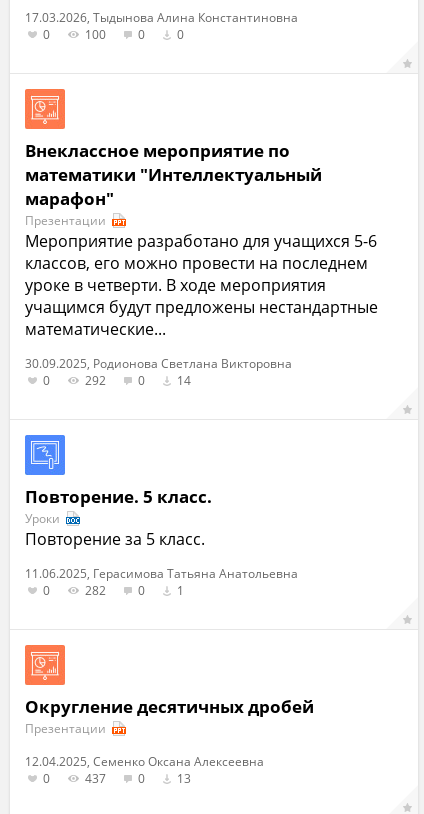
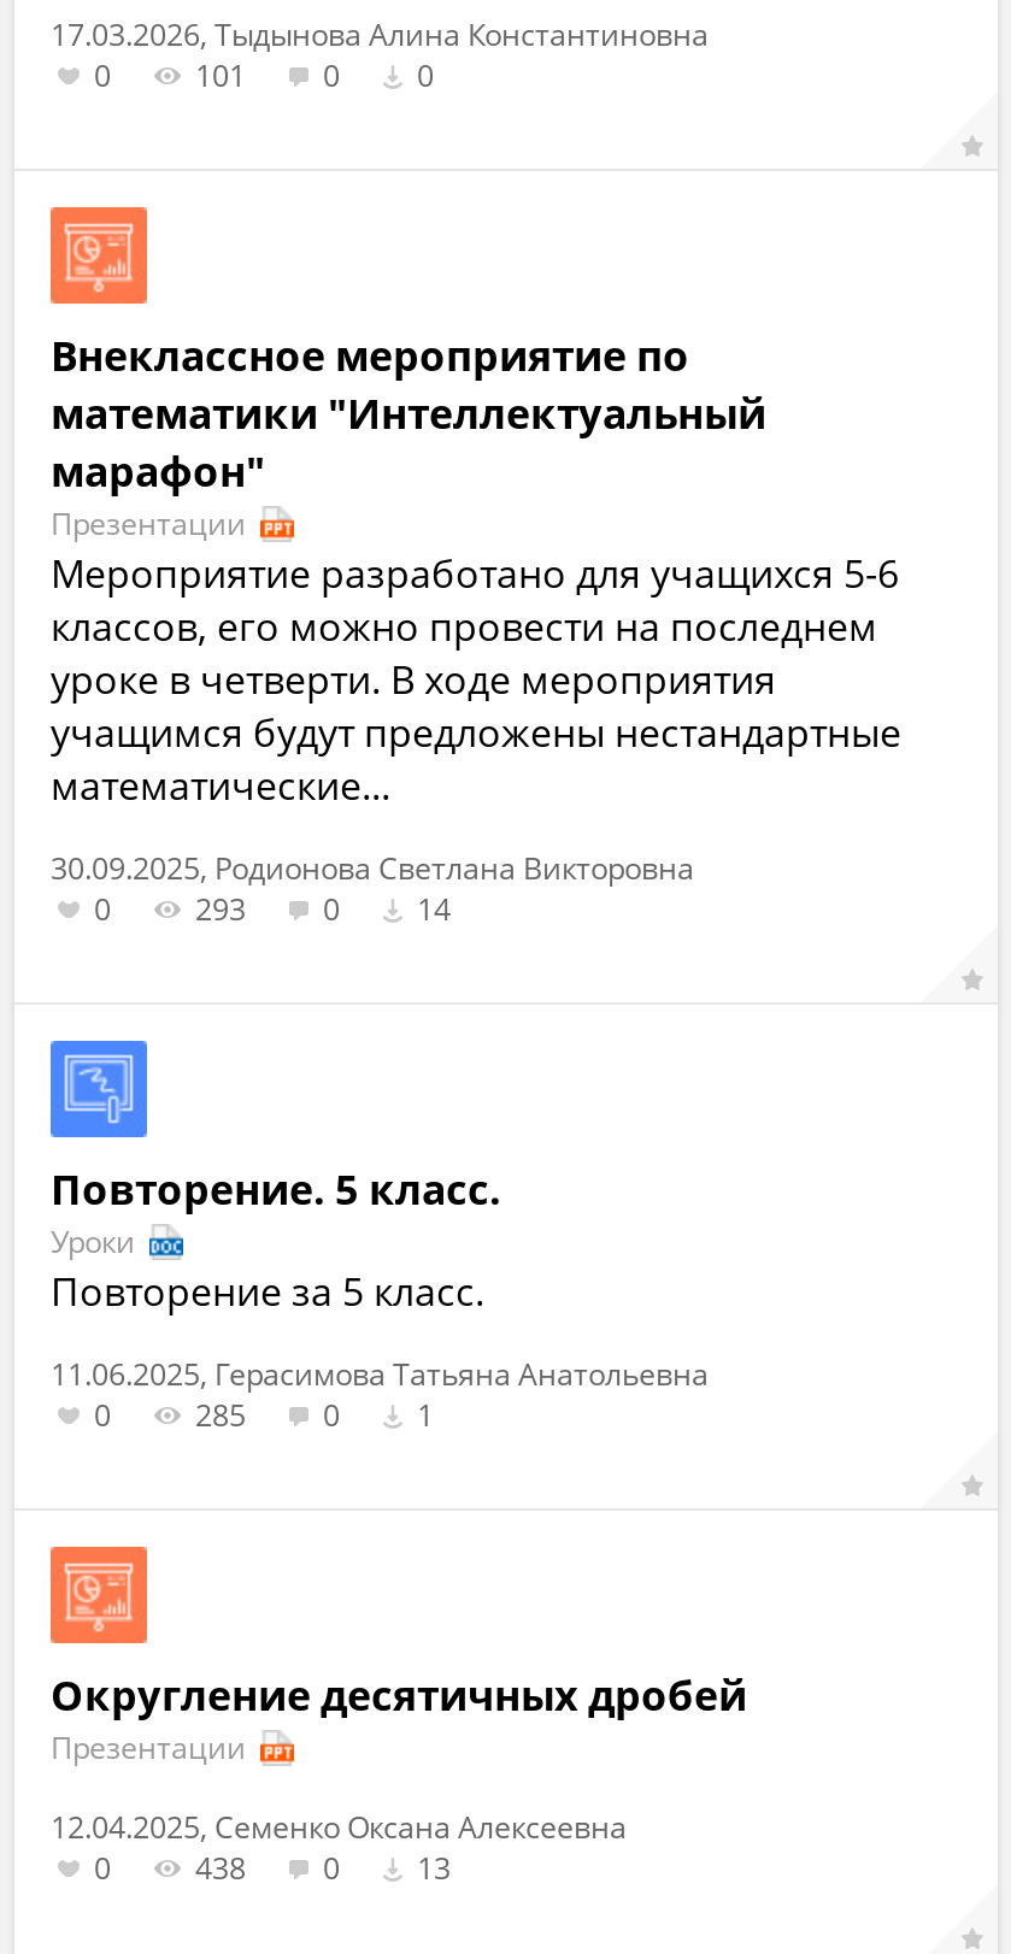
- 0 100 0 0
+ 0 101 0 0

- 0 292 0 14
+ 0 293 0 14

- 0 282 0 1
+ 0 285 0 1

- 0 437 0 13
+ 0 438 0 13
